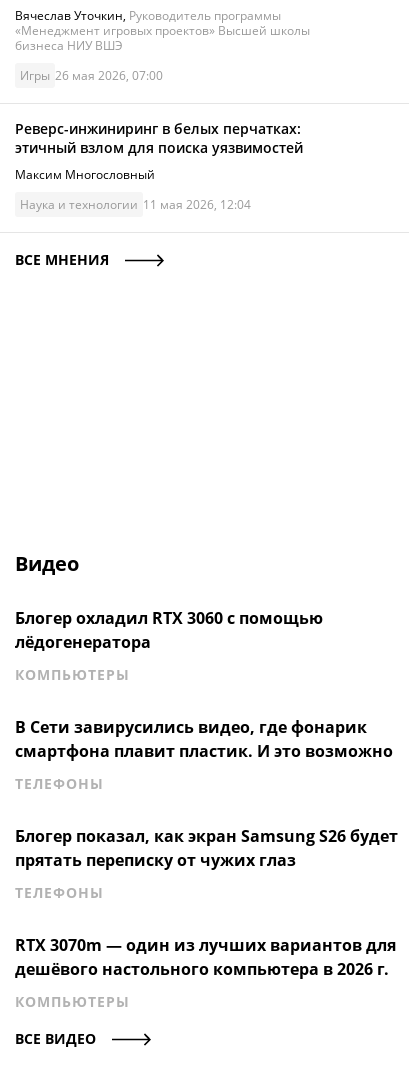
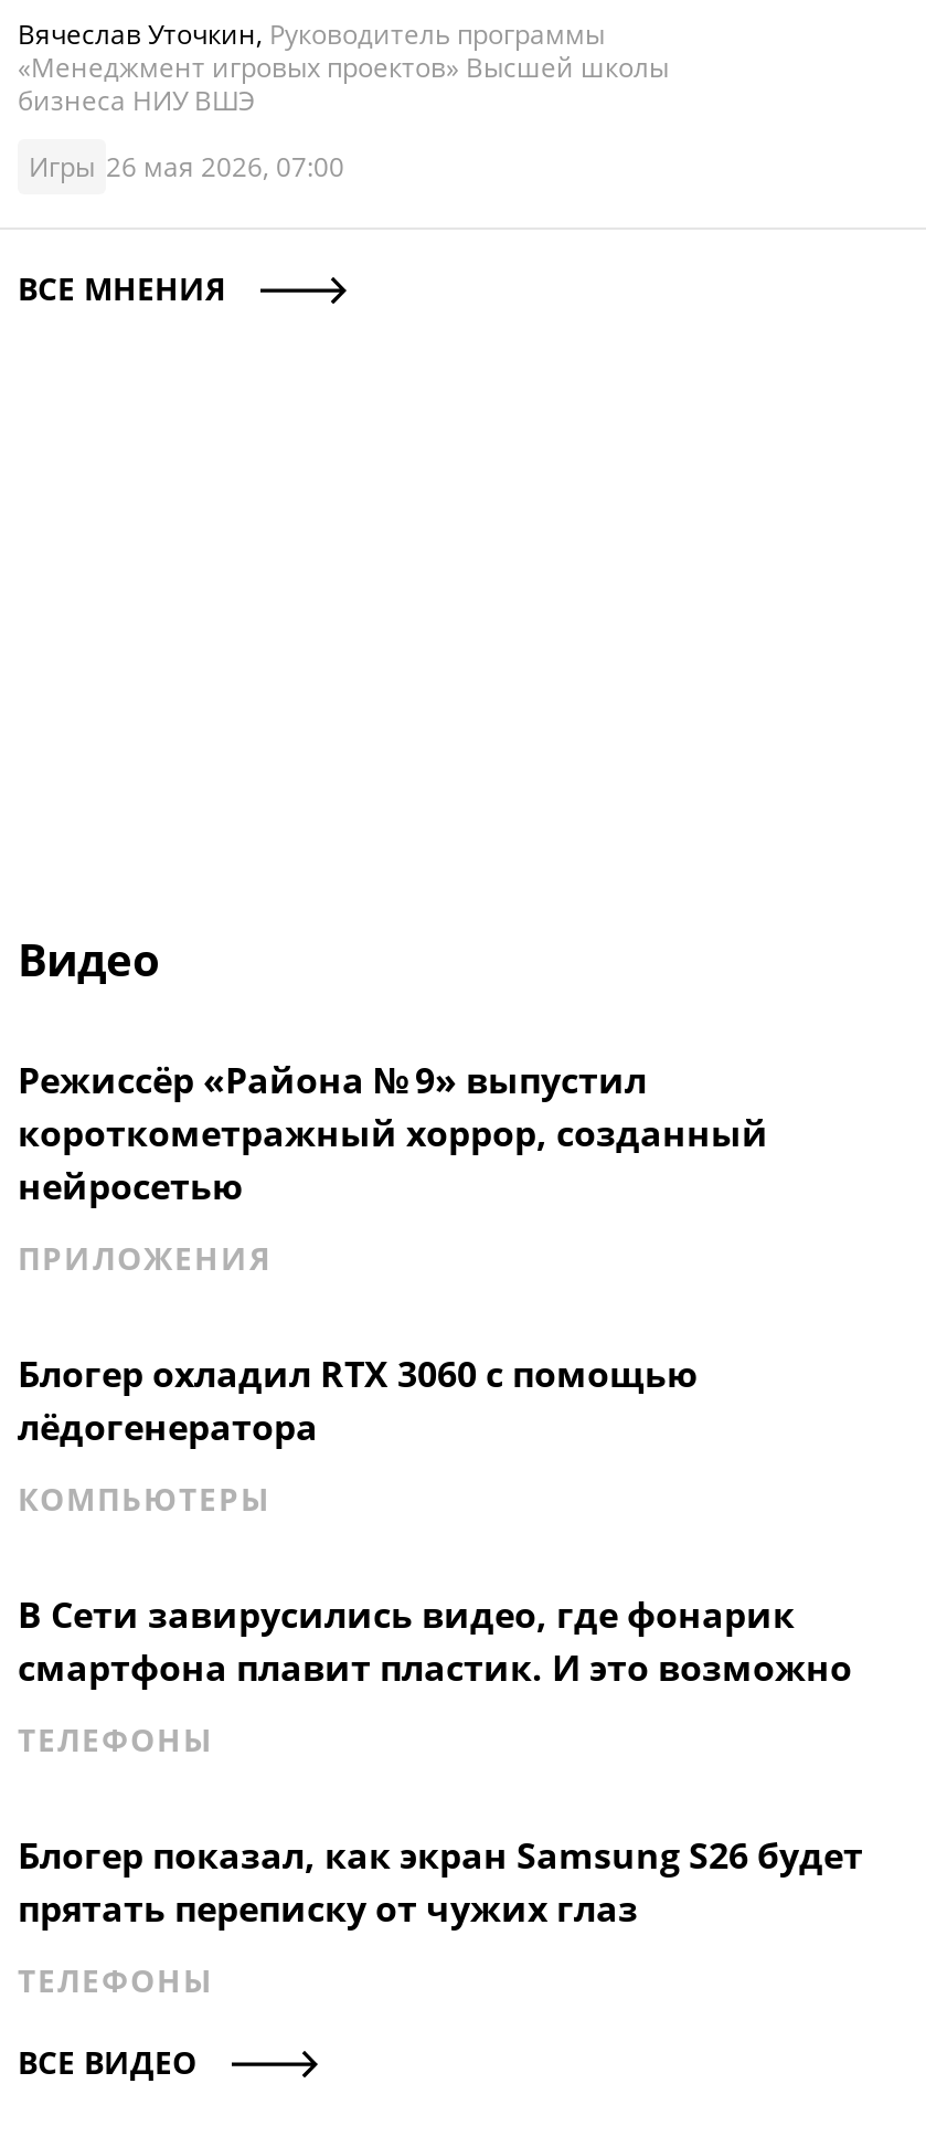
- Реверс-инжиниринг в белых перчатках:
- этичный взлом для поиска уязвимостей
- Максим Многословный
- Наука и технологии 11 мая 2026, 12:04

moved up: ВСЕ МНЕНИЯ | Видео

+ Режиссёр «Района № 9» выпустил
+ короткометражный хоррор, созданный
+ нейросетью
+ ПРИЛОЖЕНИЯ

- RTX 3070m — один из лучших вариантов для
- дешёвого настольного компьютера в 2026 г.
- КОМПЬЮТЕРЫ
